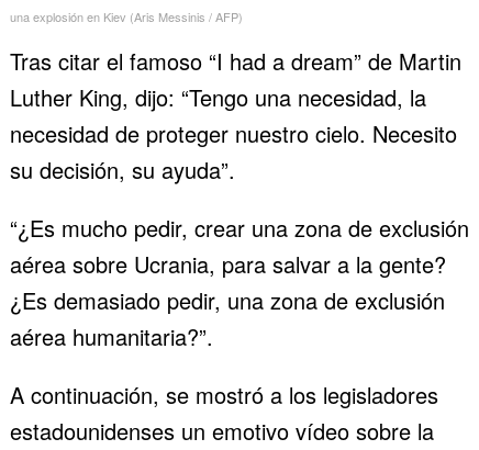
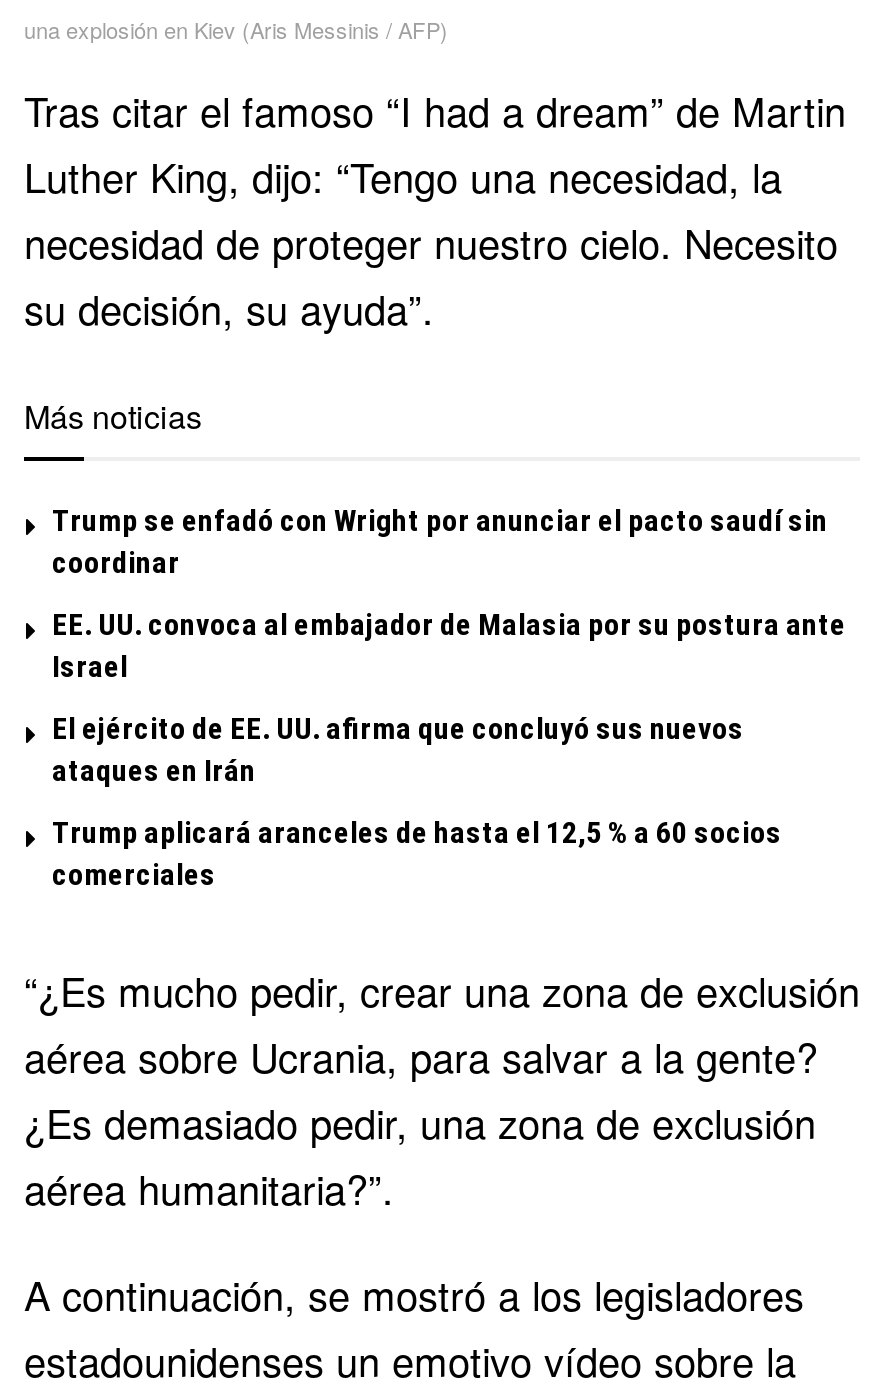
+ Más noticias
+ Trump se enfadó con Wright por anunciar el pacto saudí sin
+ coordinar
+ EE. UU. convoca al embajador de Malasia por su postura ante
+ Israel
+ El ejército de EE. UU. afirma que concluyó sus nuevos
+ ataques en Irán
+ Trump aplicará aranceles de hasta el 12,5 % a 60 socios
+ comerciales
